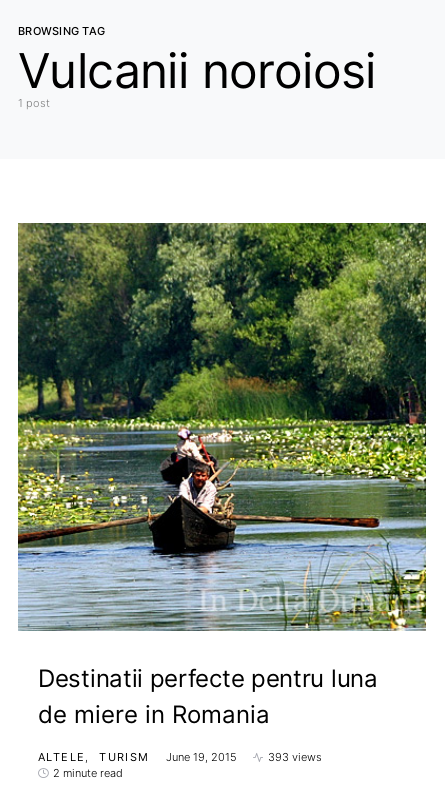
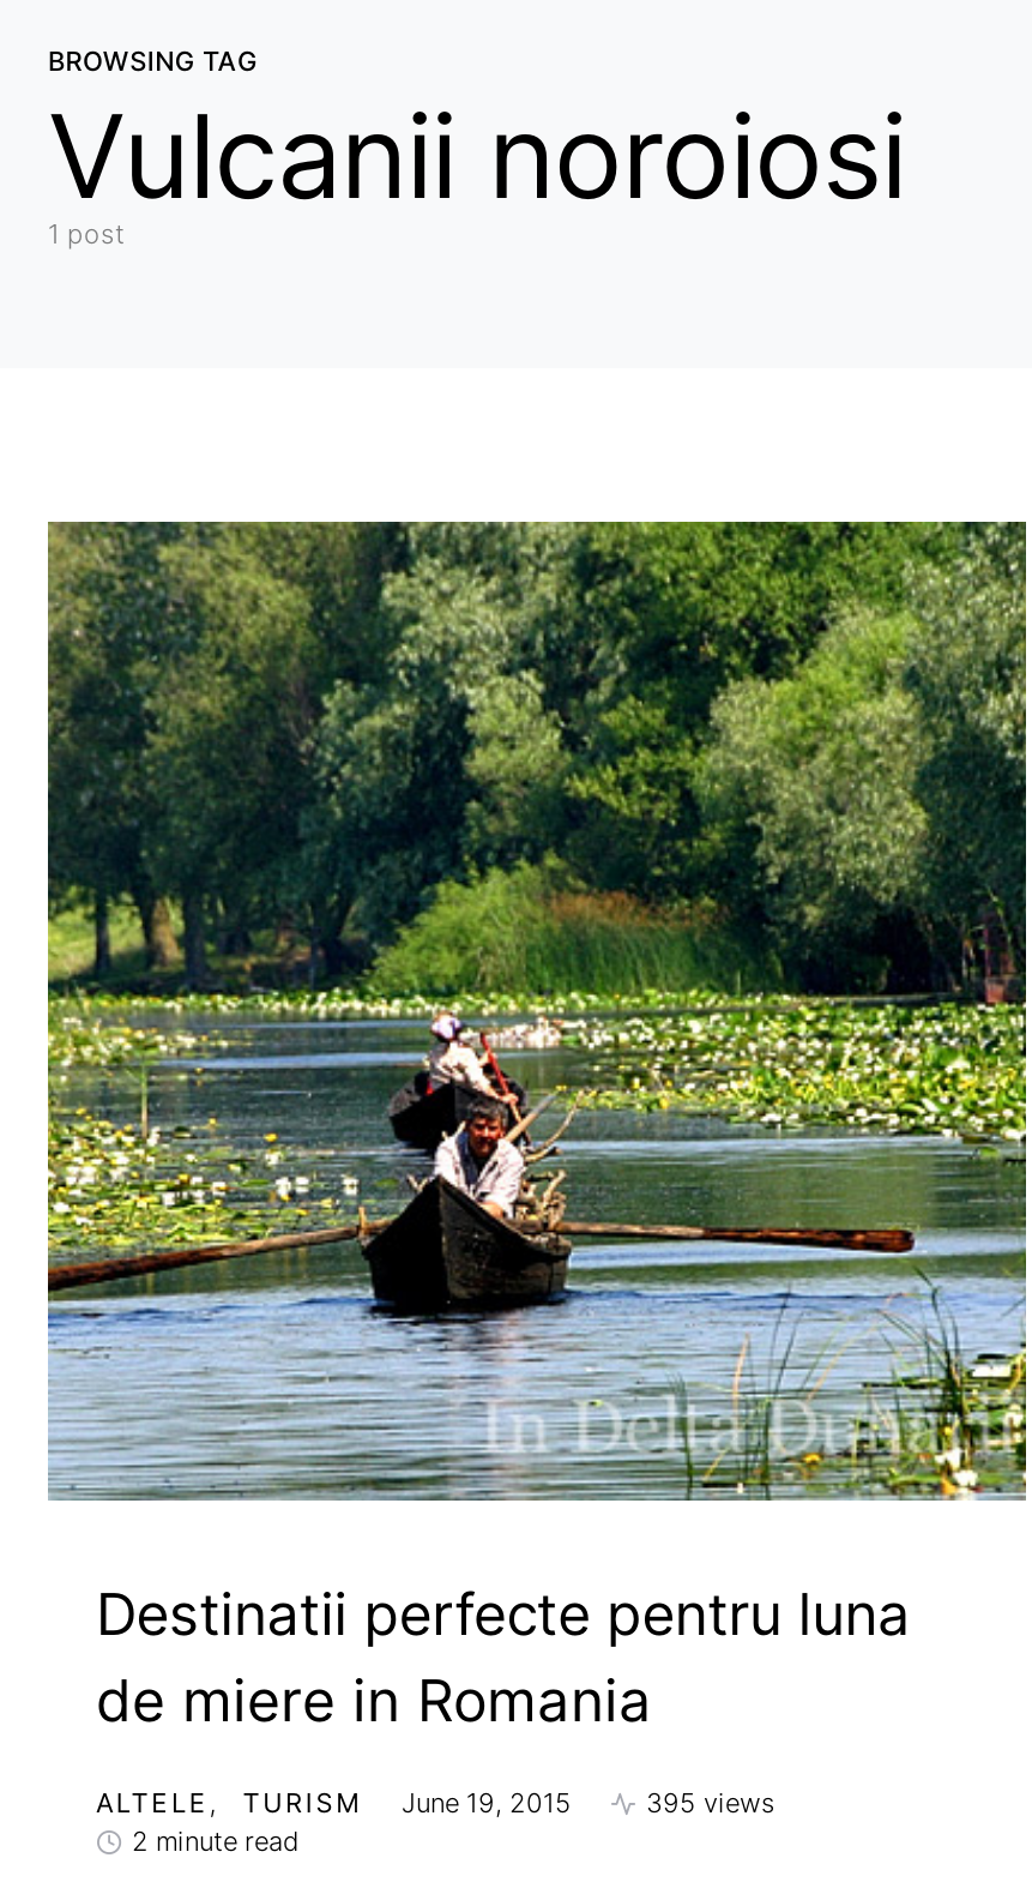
- 393 views
+ 395 views
